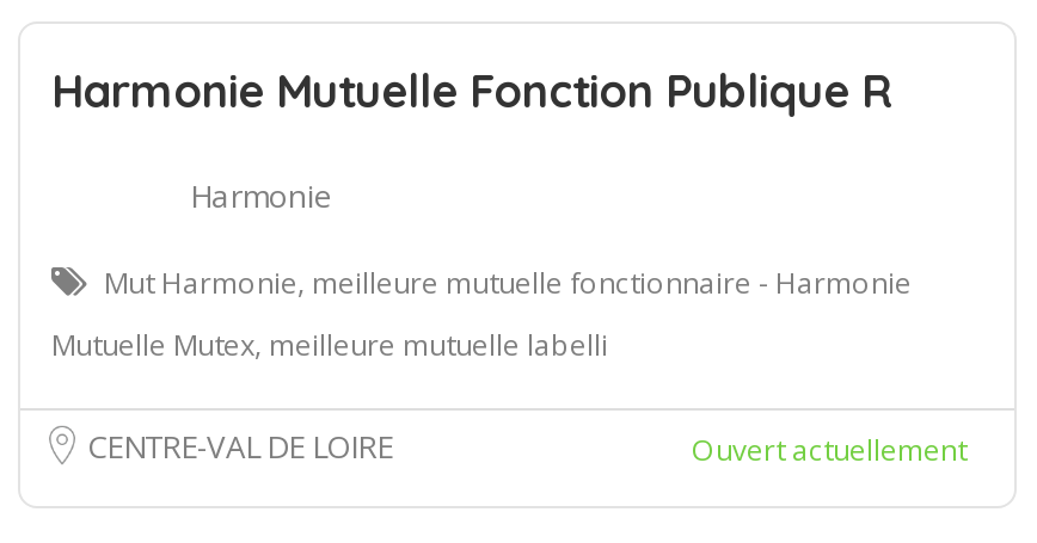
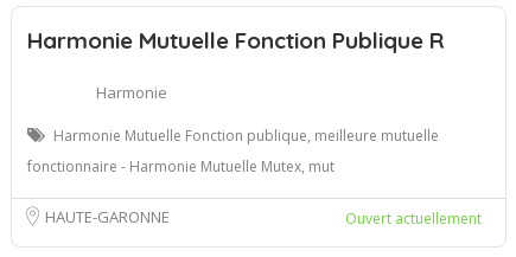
- Mut Harmonie, meilleure mutuelle fonctionnaire - Harmonie
+ Harmonie Mutuelle Fonction publique, meilleure mutuelle

- Mutuelle Mutex, meilleure mutuelle labelli
+ fonctionnaire - Harmonie Mutuelle Mutex, mut

- CENTRE-VAL DE LOIRE
+ HAUTE-GARONNE
